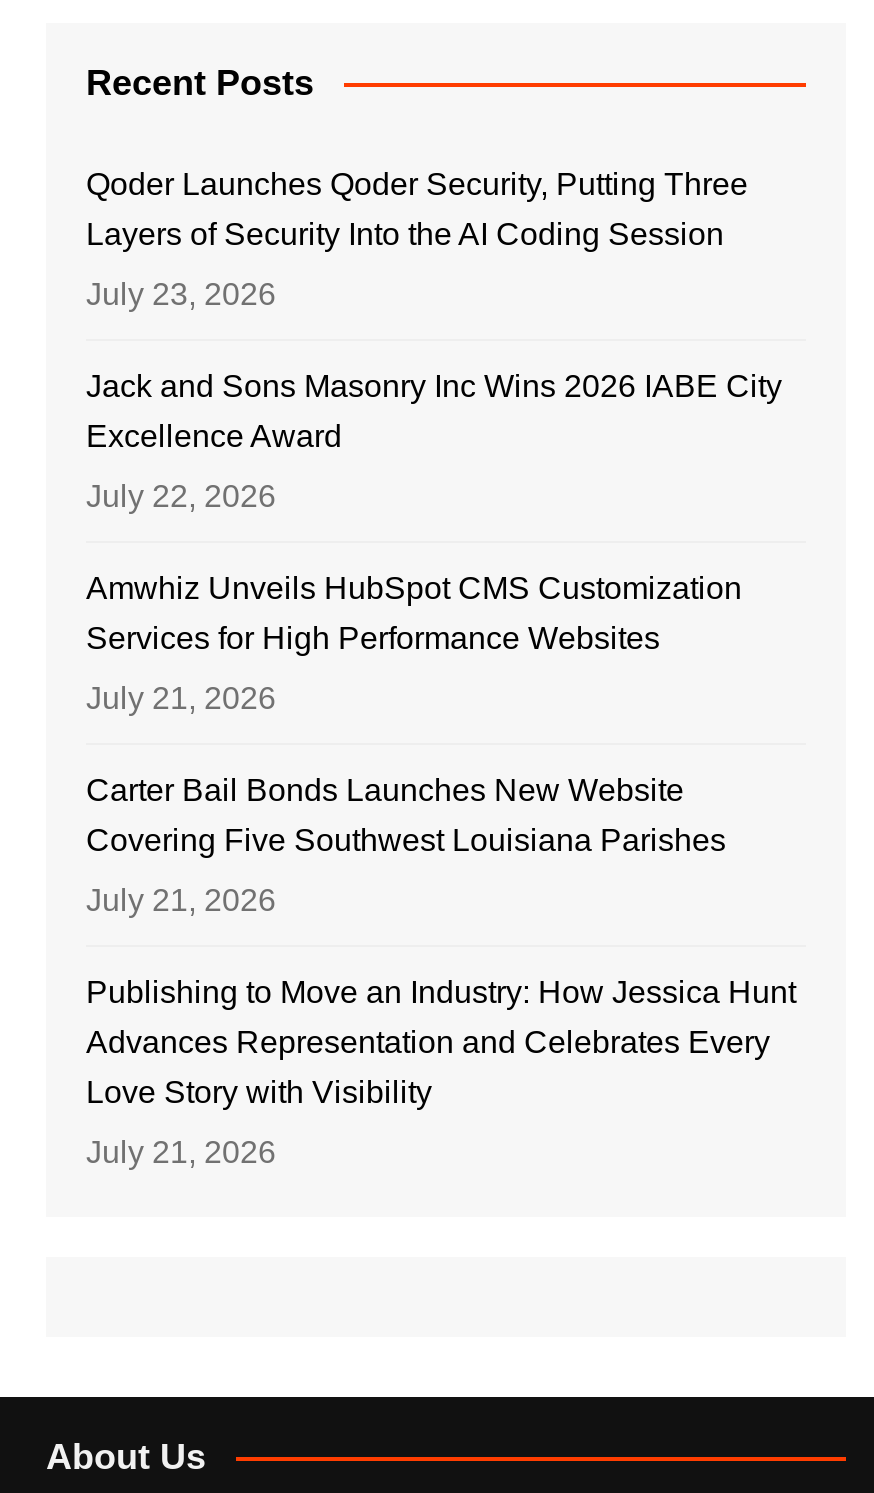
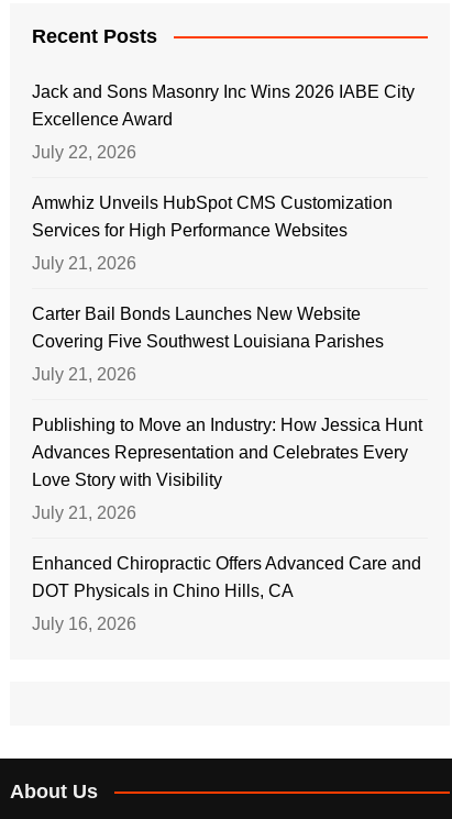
- Qoder Launches Qoder Security, Putting Three
- Layers of Security Into the AI Coding Session
- July 23, 2026

moved up: Jack and Sons Masonry Inc Wins 2026 IABE City | Excellence Award | July 22, 2026 | ... | Love Story with Visibility | July 21, 2026

+ Enhanced Chiropractic Offers Advanced Care and
+ DOT Physicals in Chino Hills, CA
+ July 16, 2026
